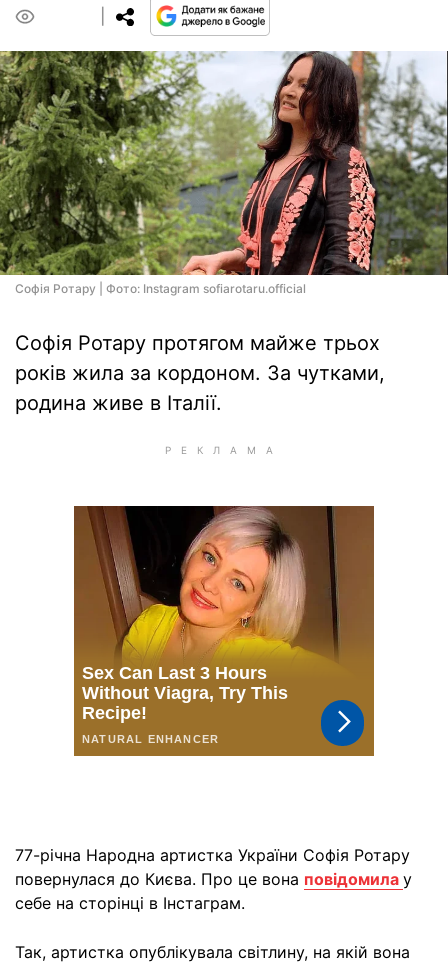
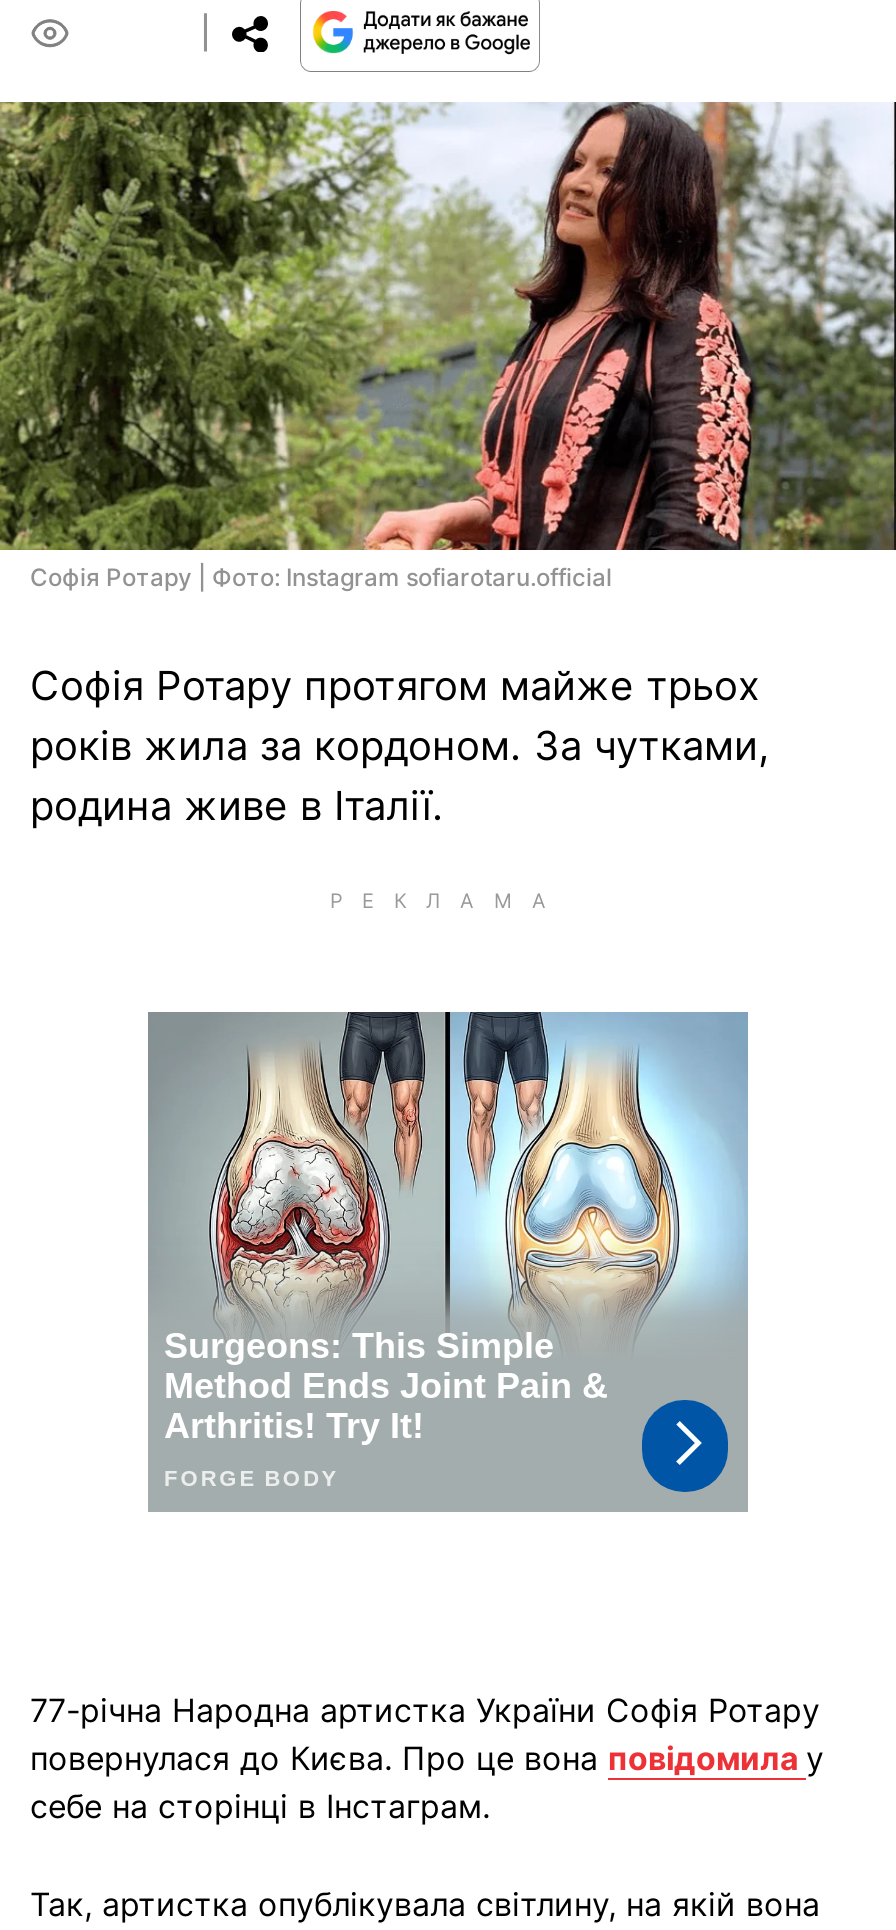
- [image]
+ [image]
